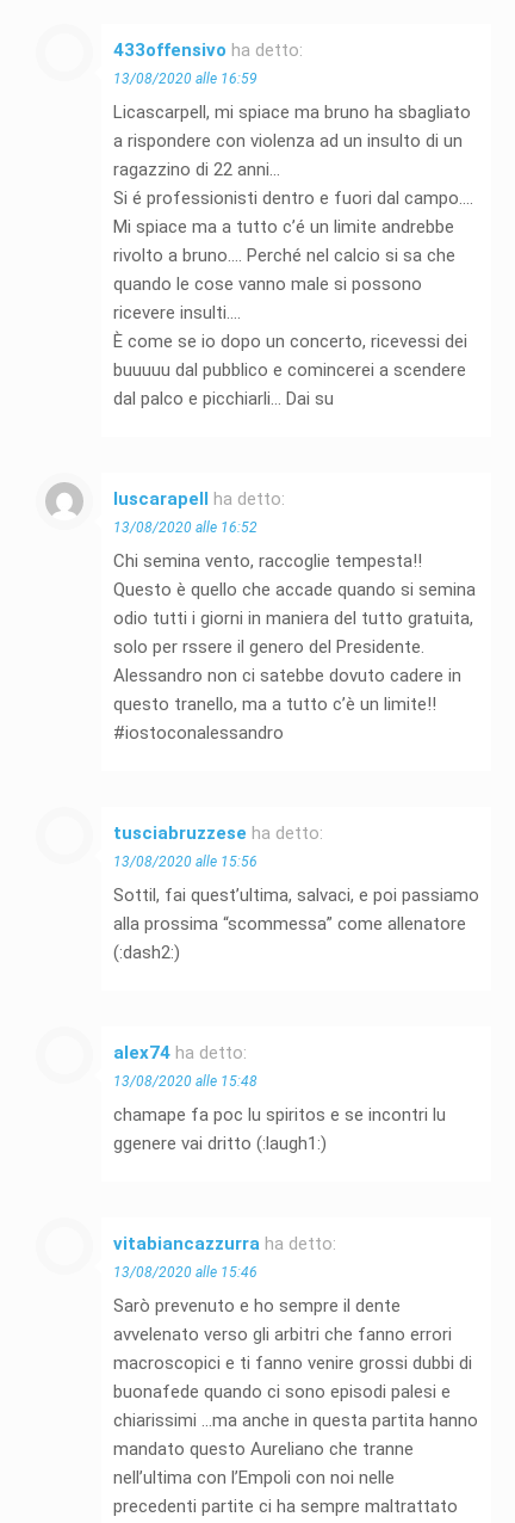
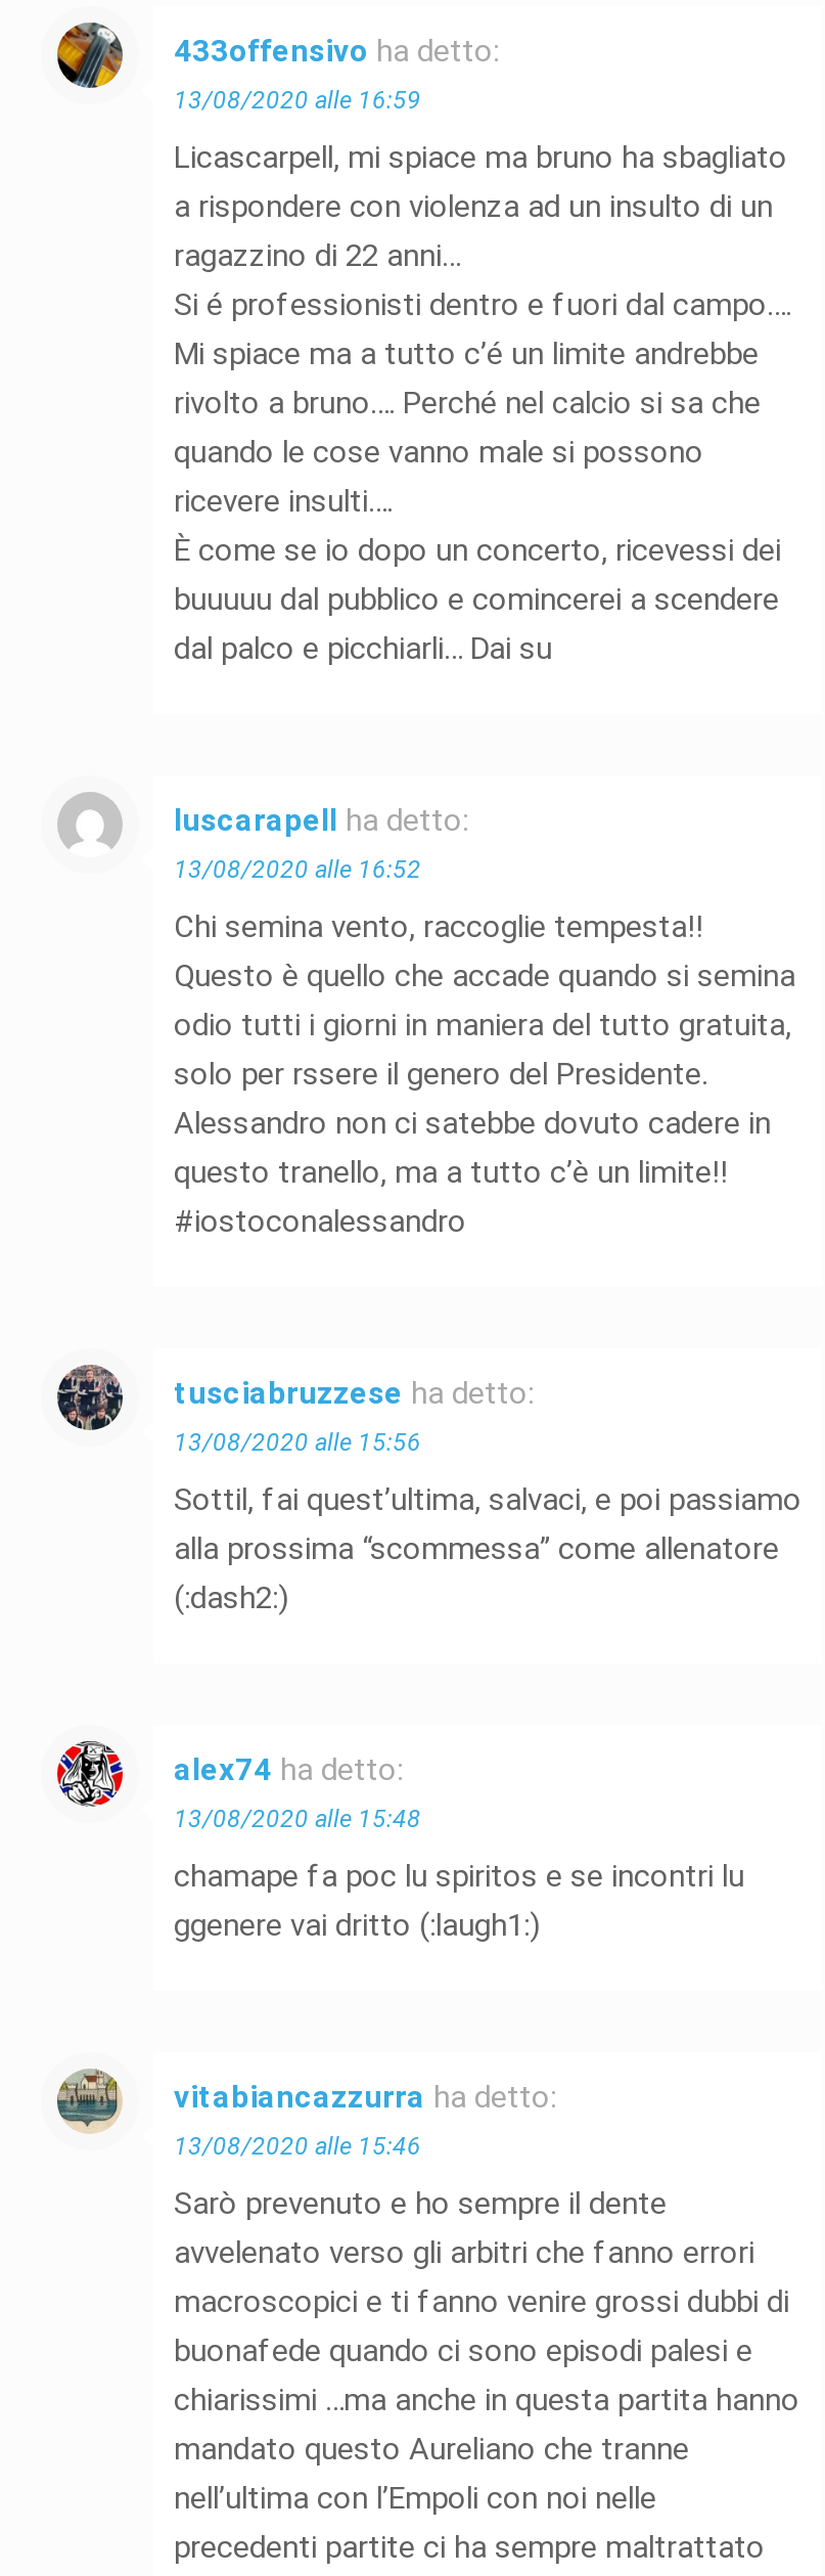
+ [image]

+ [image]

+ [image]

+ [image]
